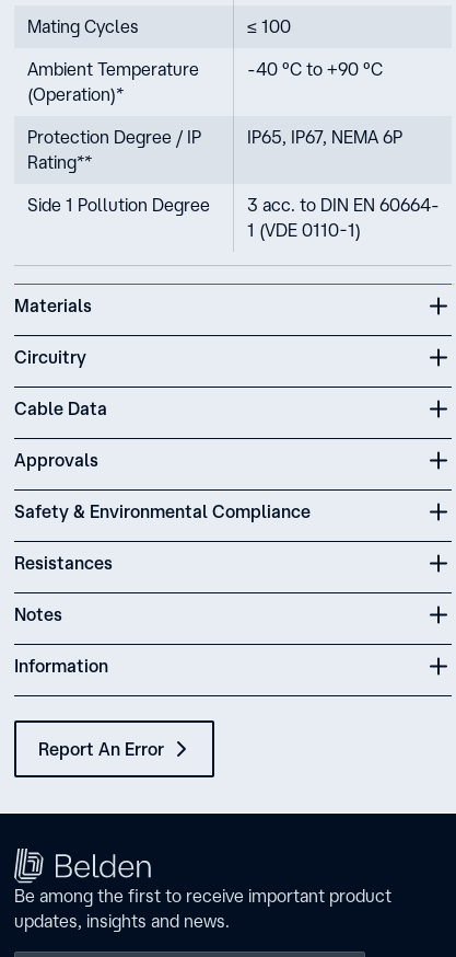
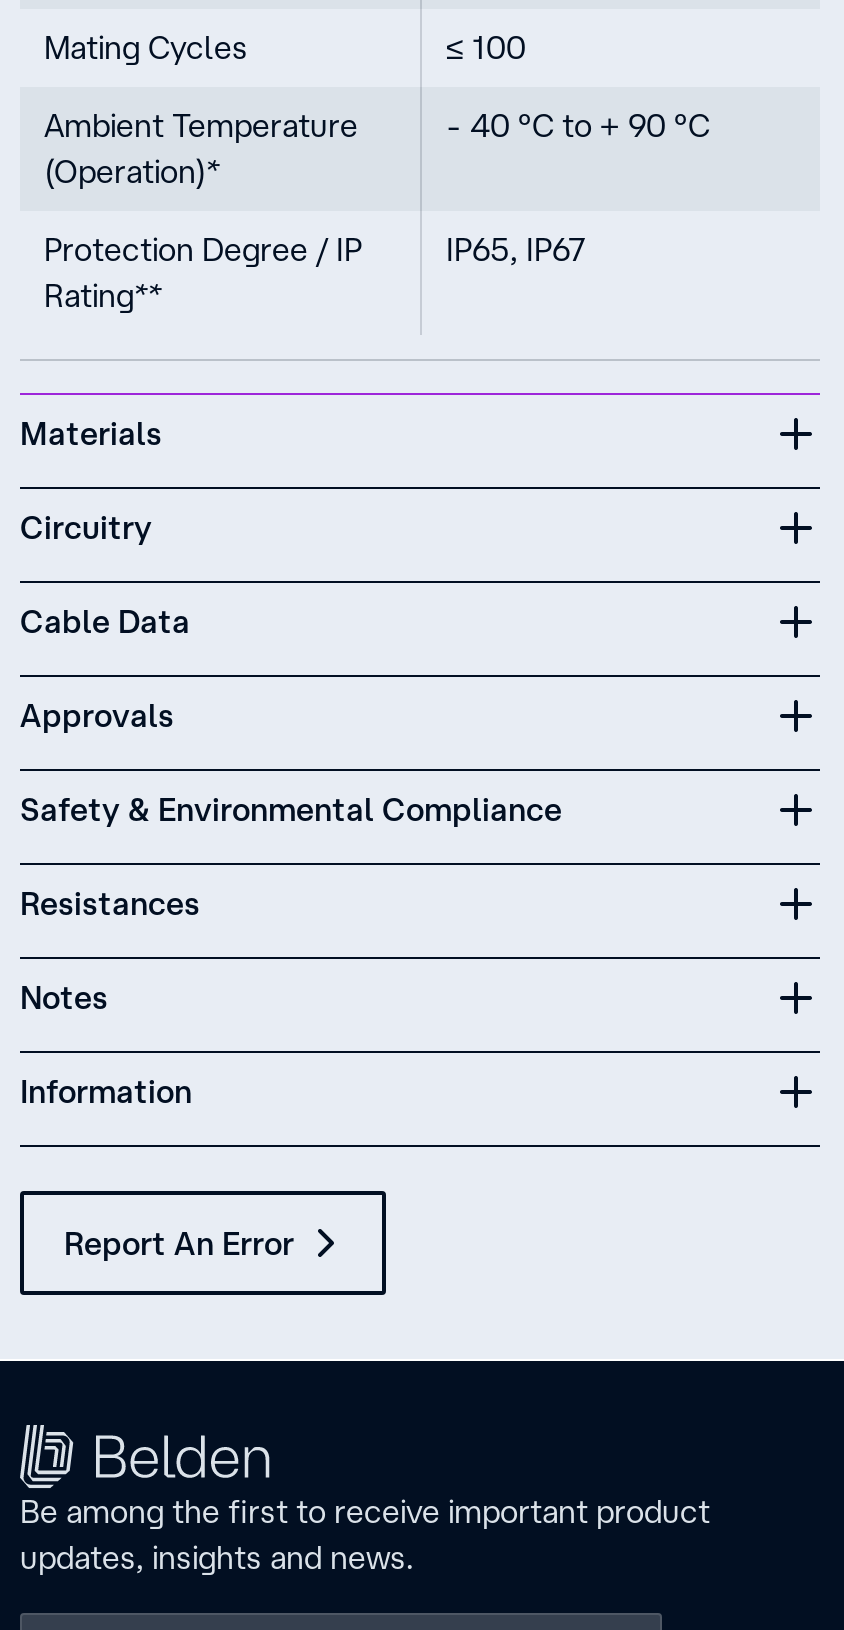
- -40 °C to +90 °C
+ - 40 °C to + 90 °C

- IP65, IP67, NEMA 6P
- Side 1 Pollution Degree
- 3 acc. to DIN EN 60664-
- 1 (VDE 0110-1)
+ IP65, IP67
